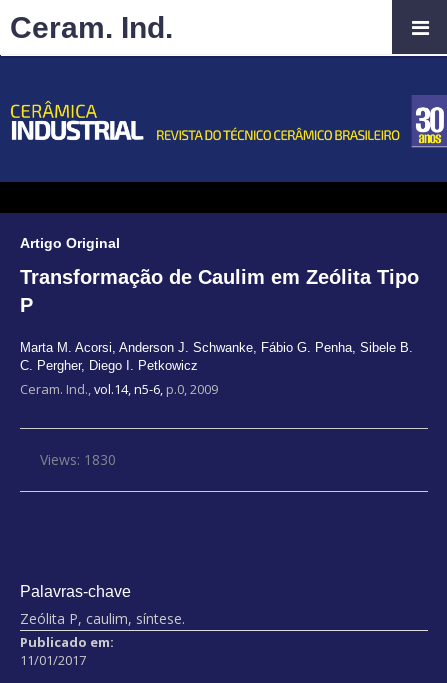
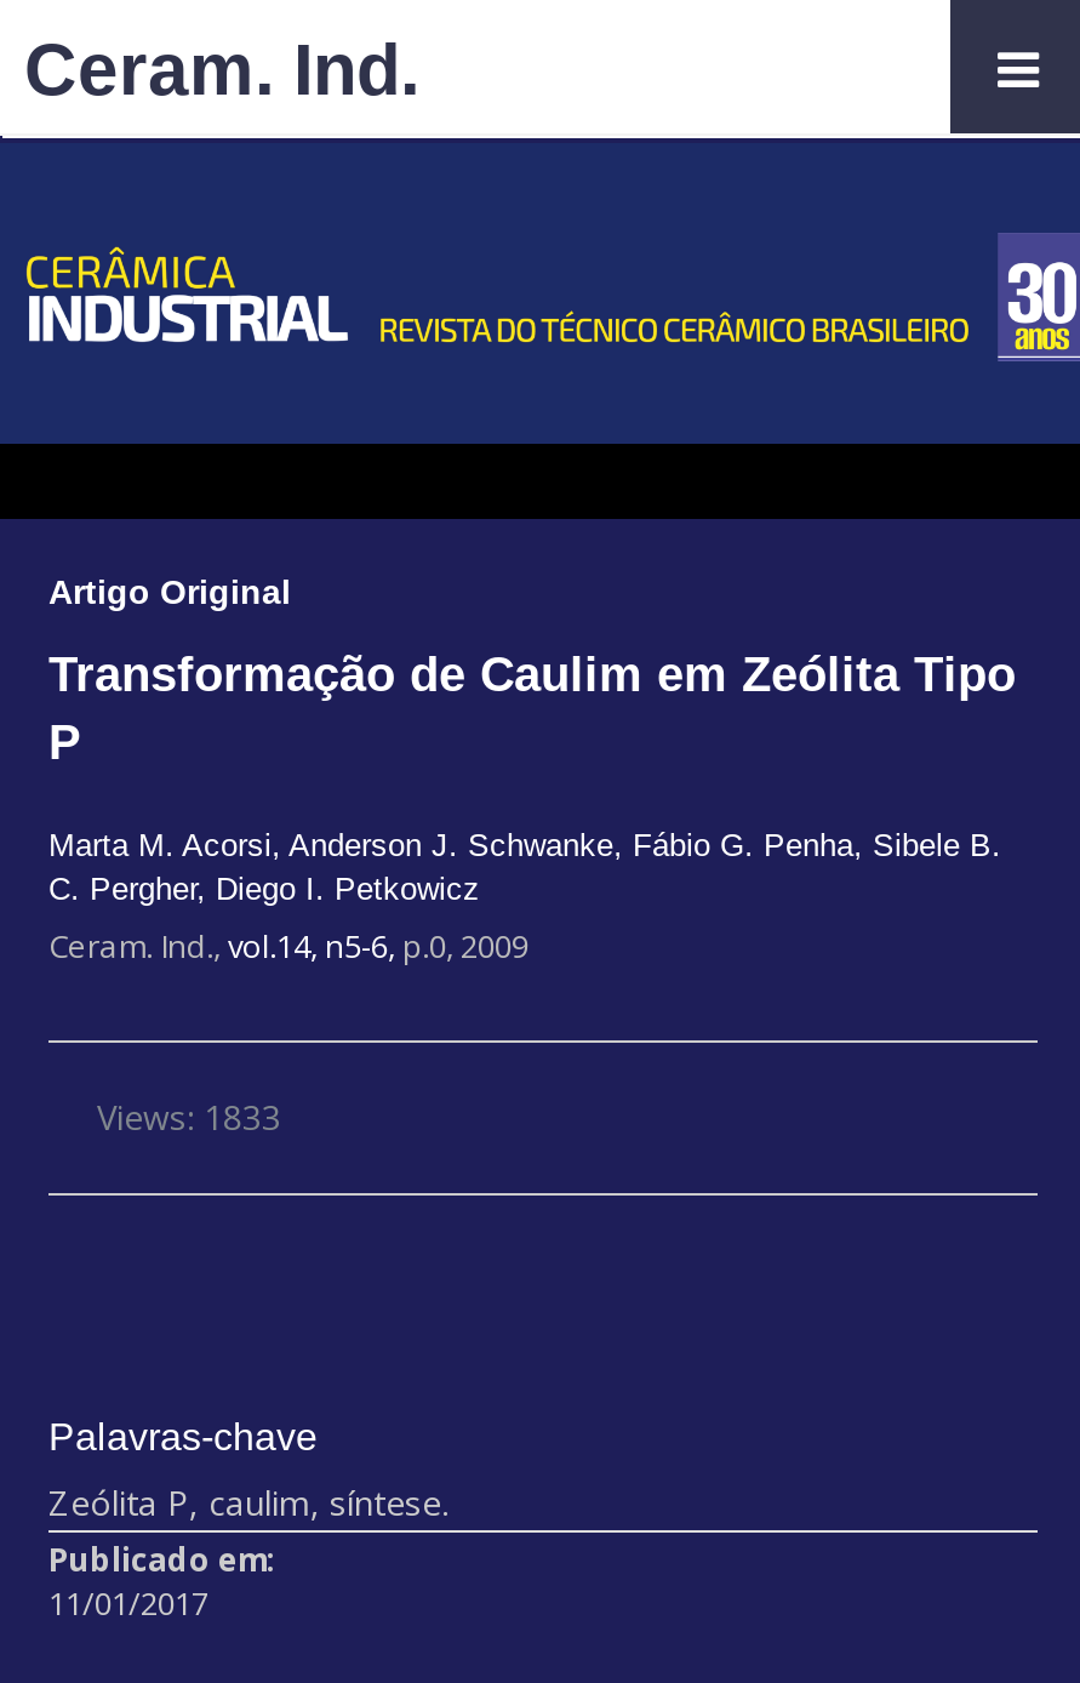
- Views: 1830
+ Views: 1833
